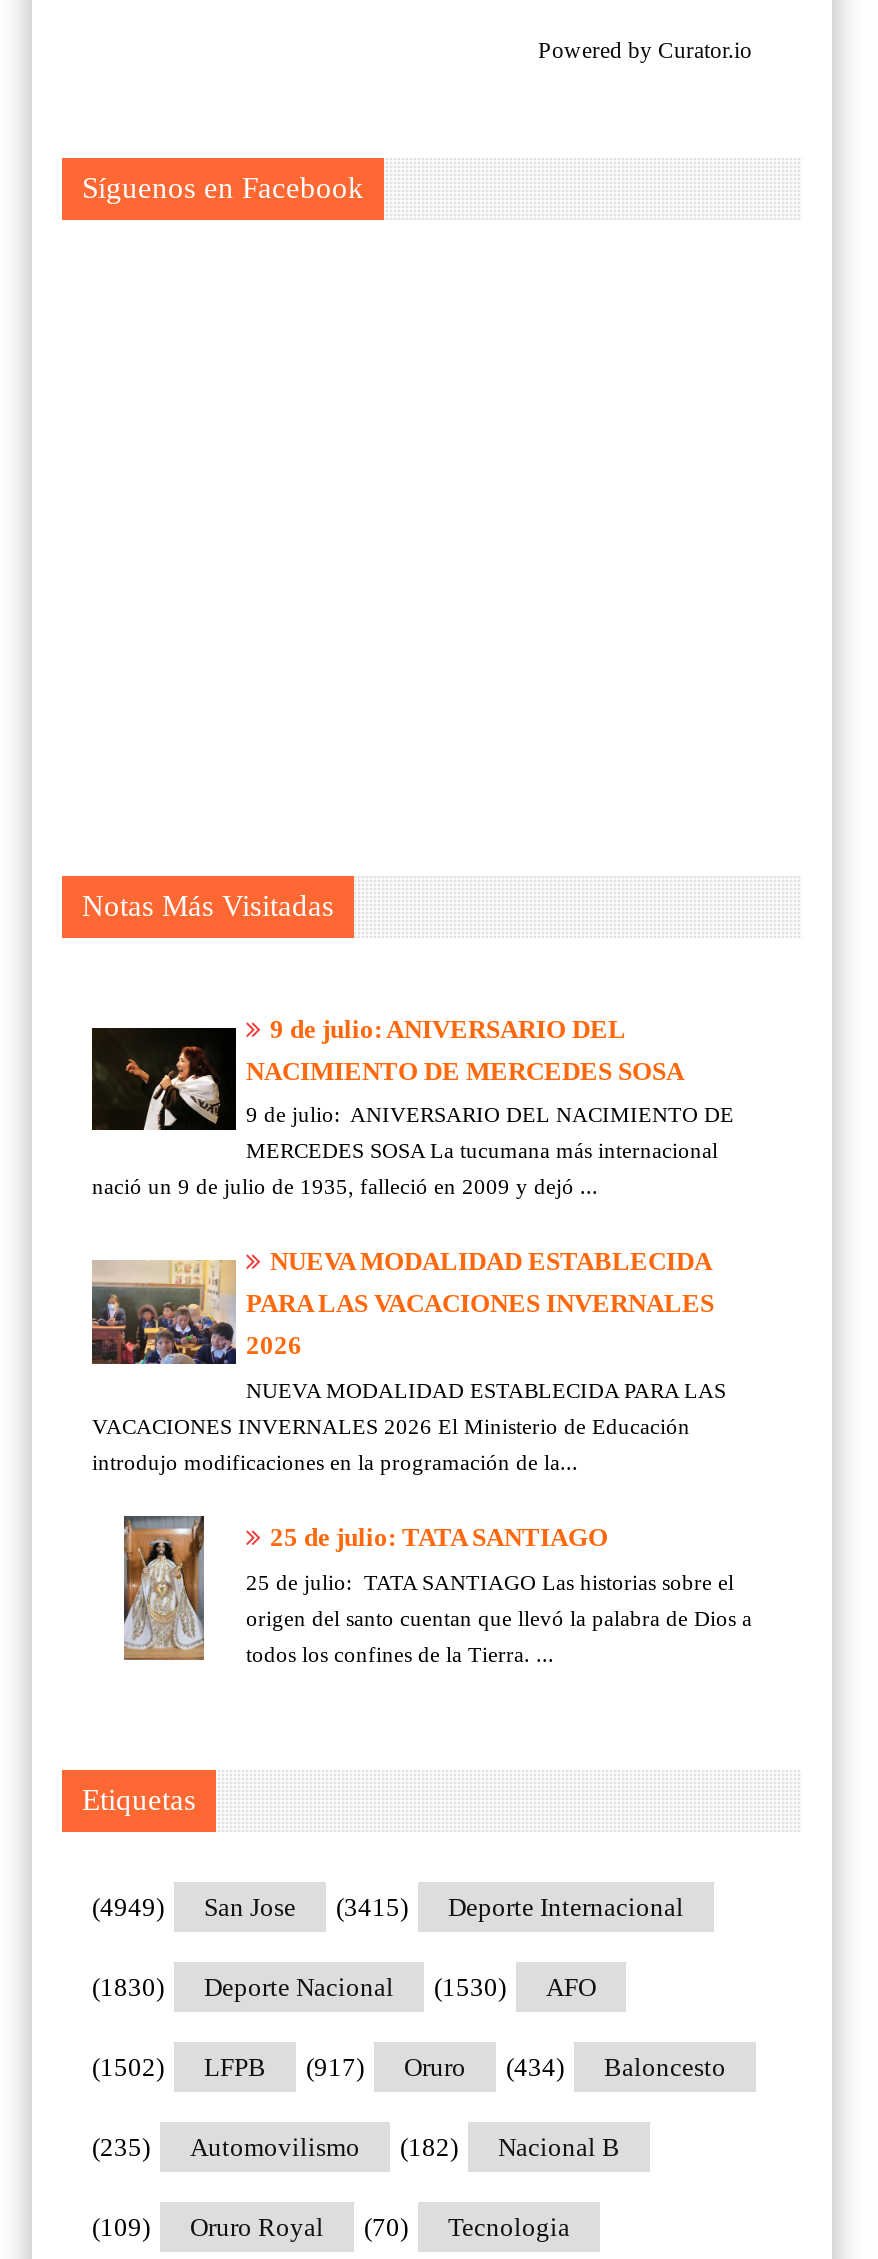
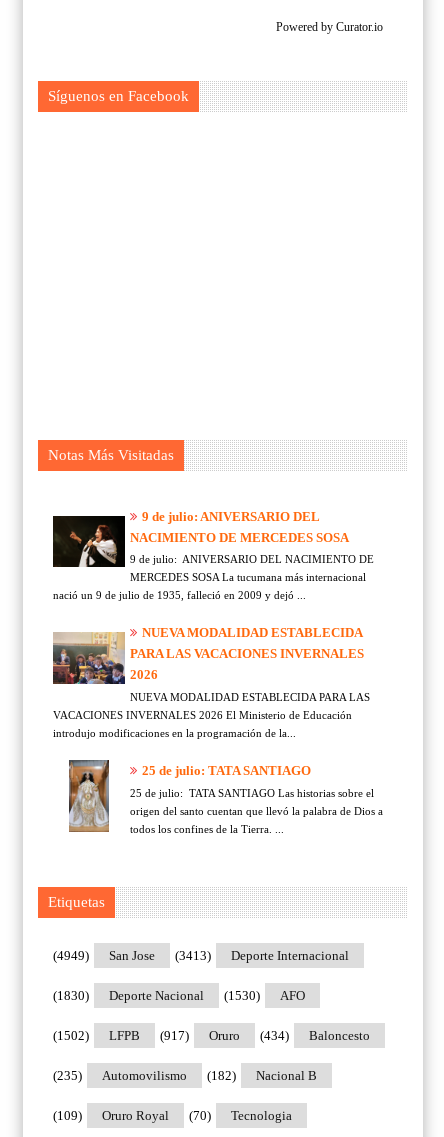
- (4949) San Jose (3415) Deporte Internacional
+ (4949) San Jose (3413) Deporte Internacional
